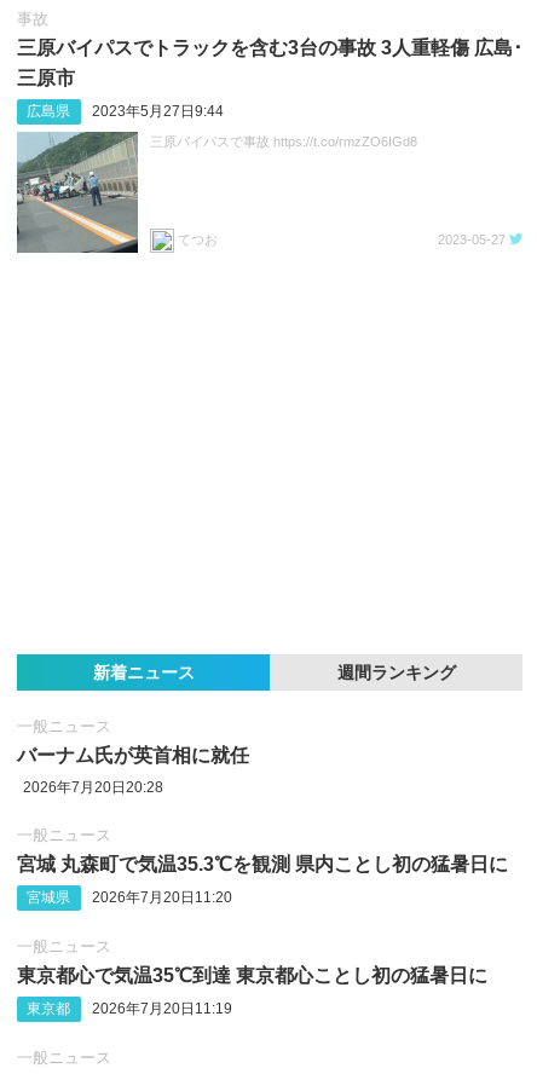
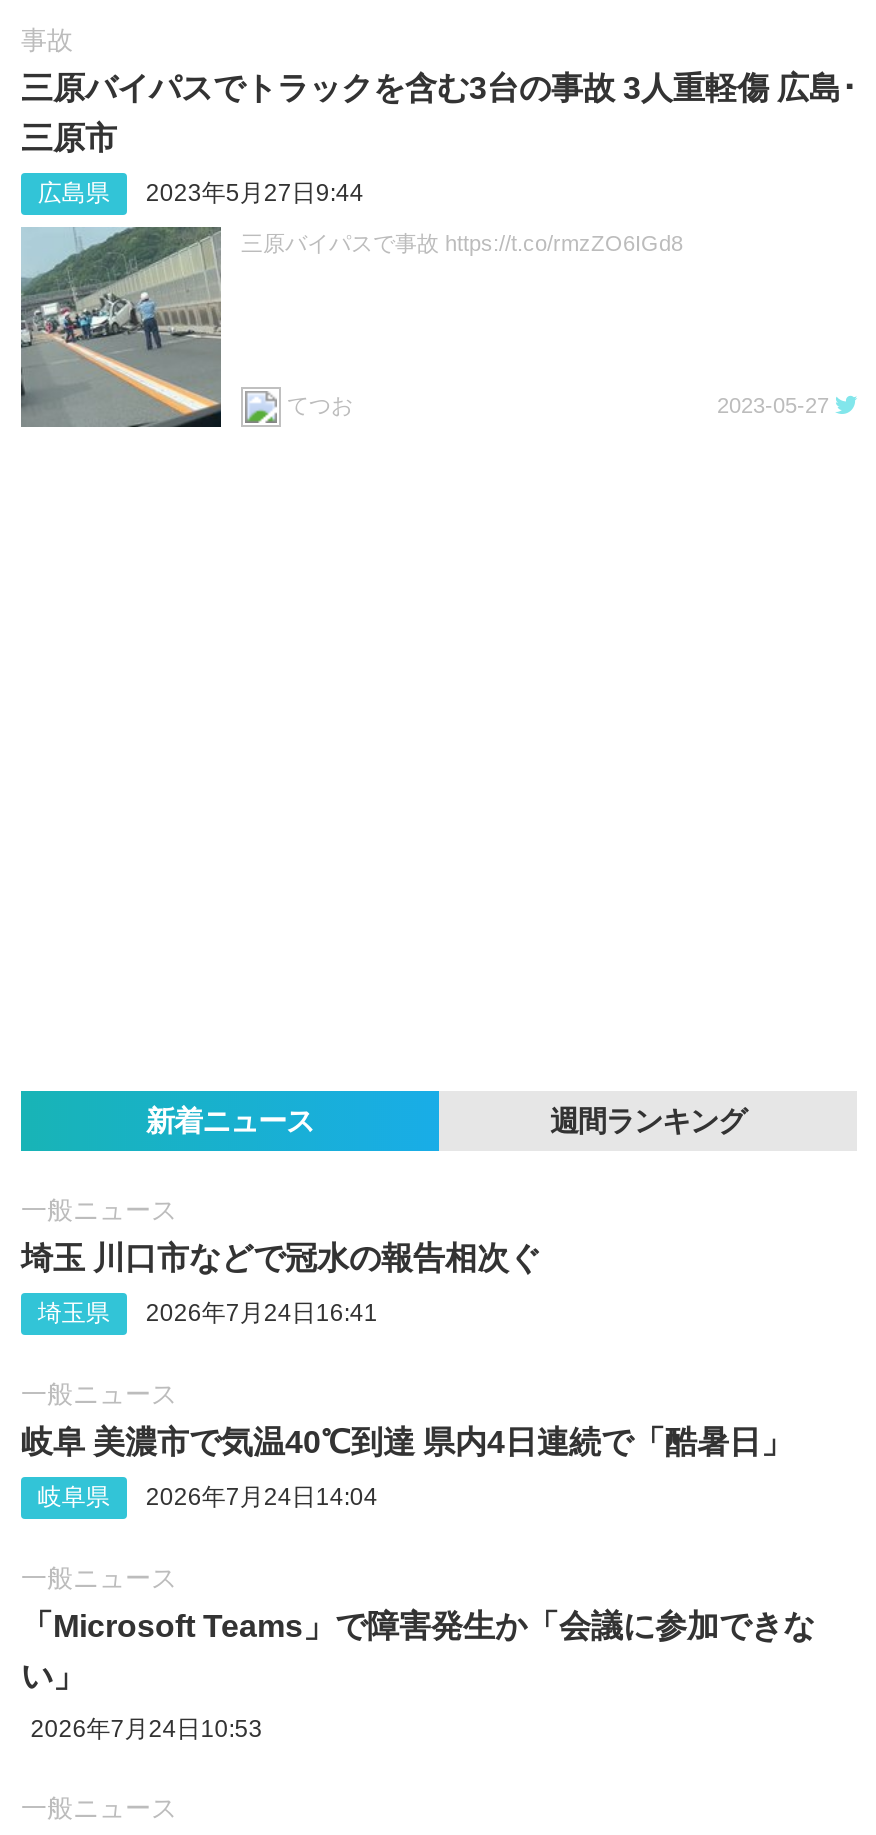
- バーナム氏が英首相に就任
+ 埼玉 川口市などで冠水の報告相次ぐ

- 2026年7月20日20:28
+ 埼玉県
+ 2026年7月24日16:41

- 宮城 丸森町で気温35.3℃を観測 県内ことし初の猛暑日に
+ 岐阜 美濃市で気温40℃到達 県内4日連続で「酷暑日」

- 宮城県
+ 岐阜県

- 2026年7月20日11:20
+ 2026年7月24日14:04

- 東京都心で気温35℃到達 東京都心ことし初の猛暑日に
- 東京都
- 2026年7月20日11:19
+ 「Microsoft Teams」で障害発生か「会議に参加できな
+ い」
+ 2026年7月24日10:53
